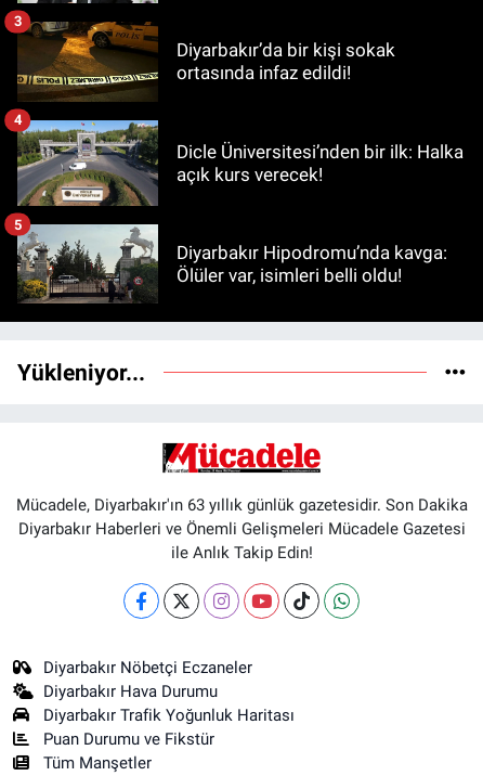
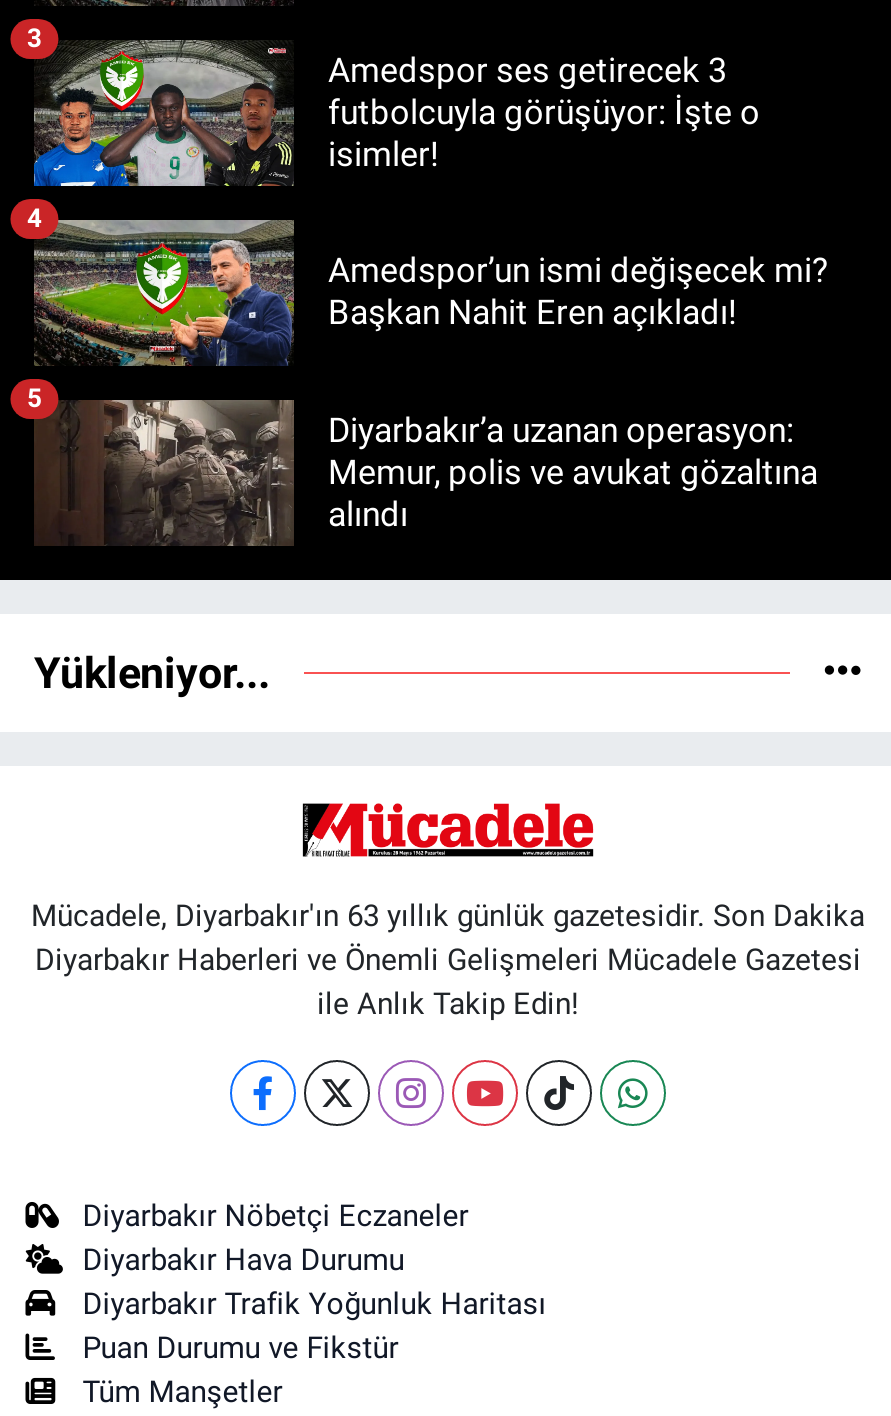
- [image]
- Diyarbakır’da bir kişi sokak
- ortasında infaz edildi!
+ [image]
+ Amedspor ses getirecek 3
+ futbolcuyla görüşüyor: İşte o
+ isimler!

- [image]
- Dicle Üniversitesi’nden bir ilk: Halka
- açık kurs verecek!
+ [image]
+ Amedspor’un ismi değişecek mi?
+ Başkan Nahit Eren açıkladı!

- [image]
- Diyarbakır Hipodromu’nda kavga:
- Ölüler var, isimleri belli oldu!
+ [image]
+ Diyarbakır’a uzanan operasyon:
+ Memur, polis ve avukat gözaltına
+ alındı
